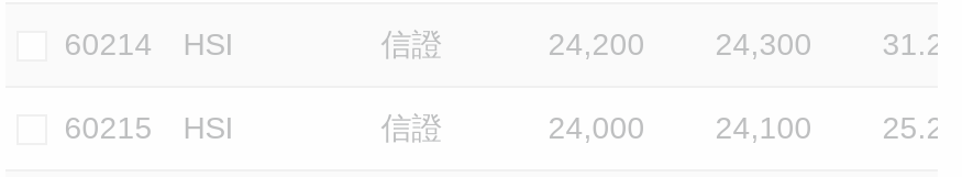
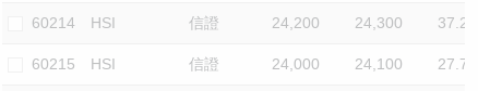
- 24,200 24,300 31.2
+ 24,200 24,300 37.2

- 24,000 24,100 25.2
+ 24,000 24,100 27.7
